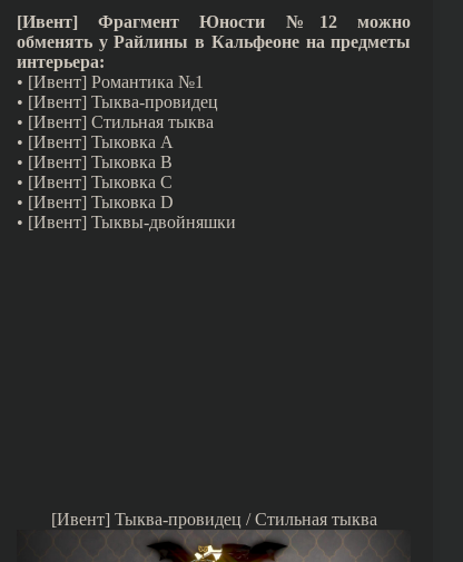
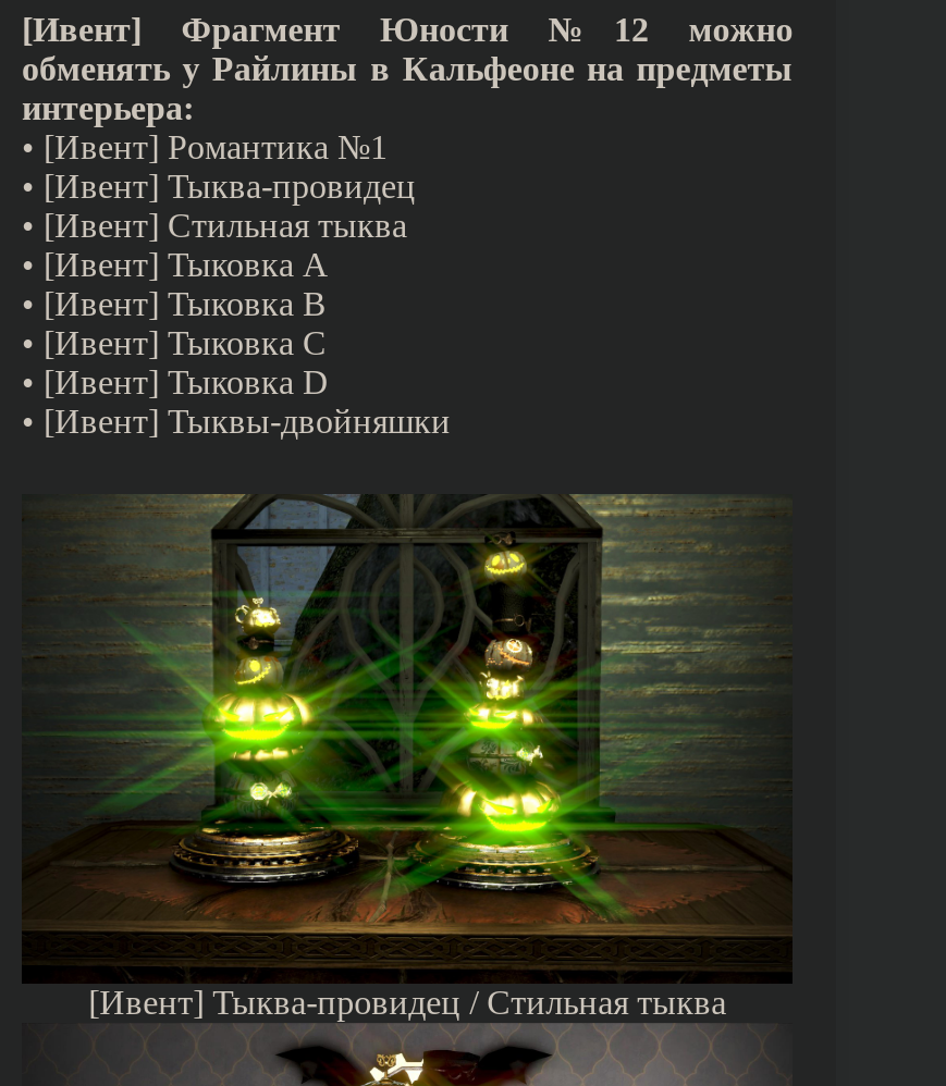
+ [image]
